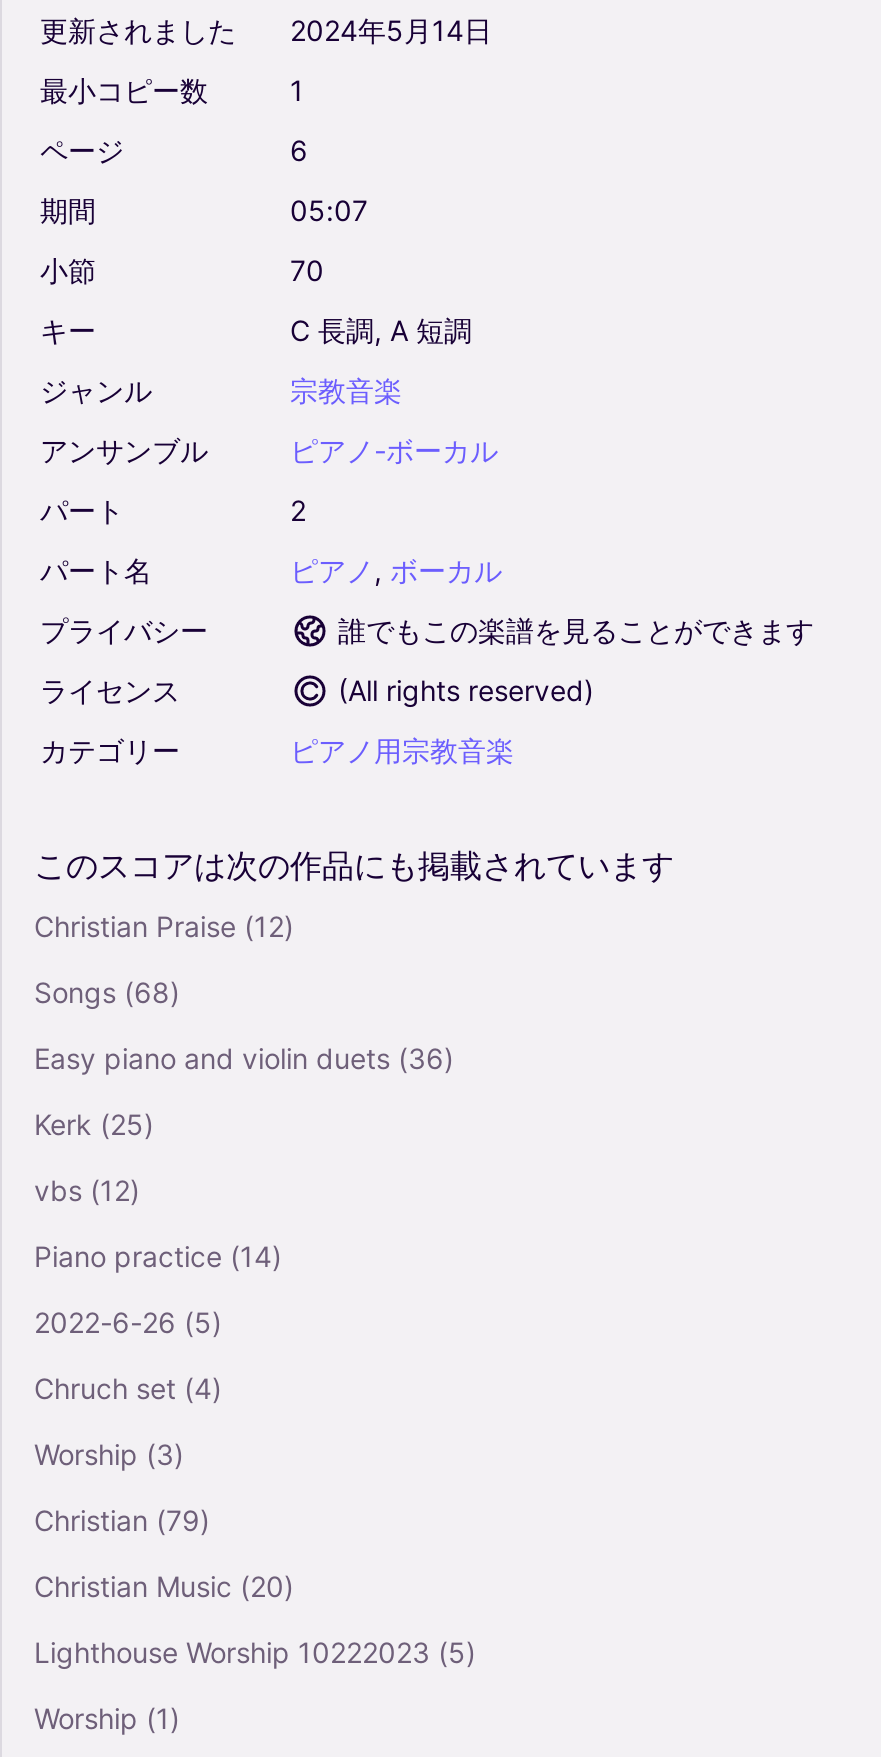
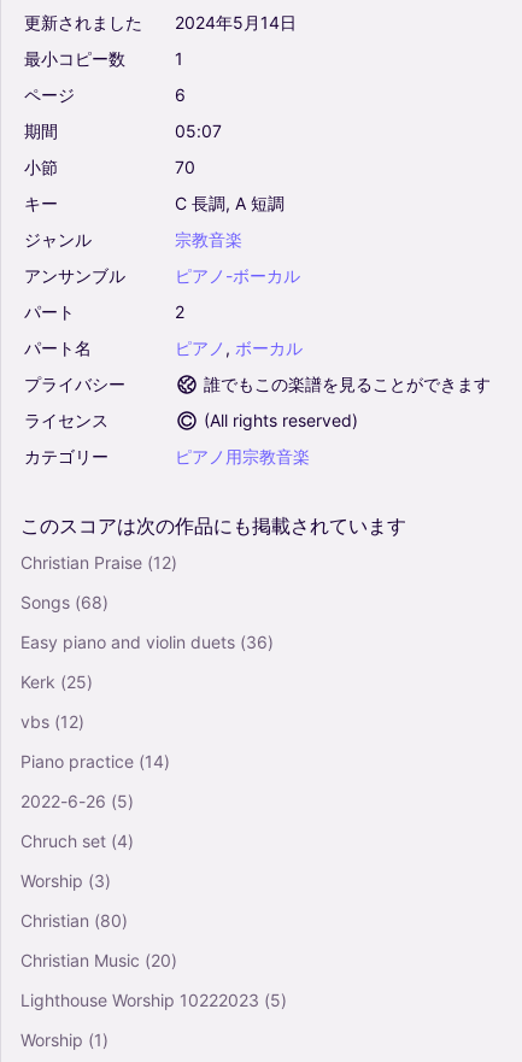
- Christian (79)
+ Christian (80)
